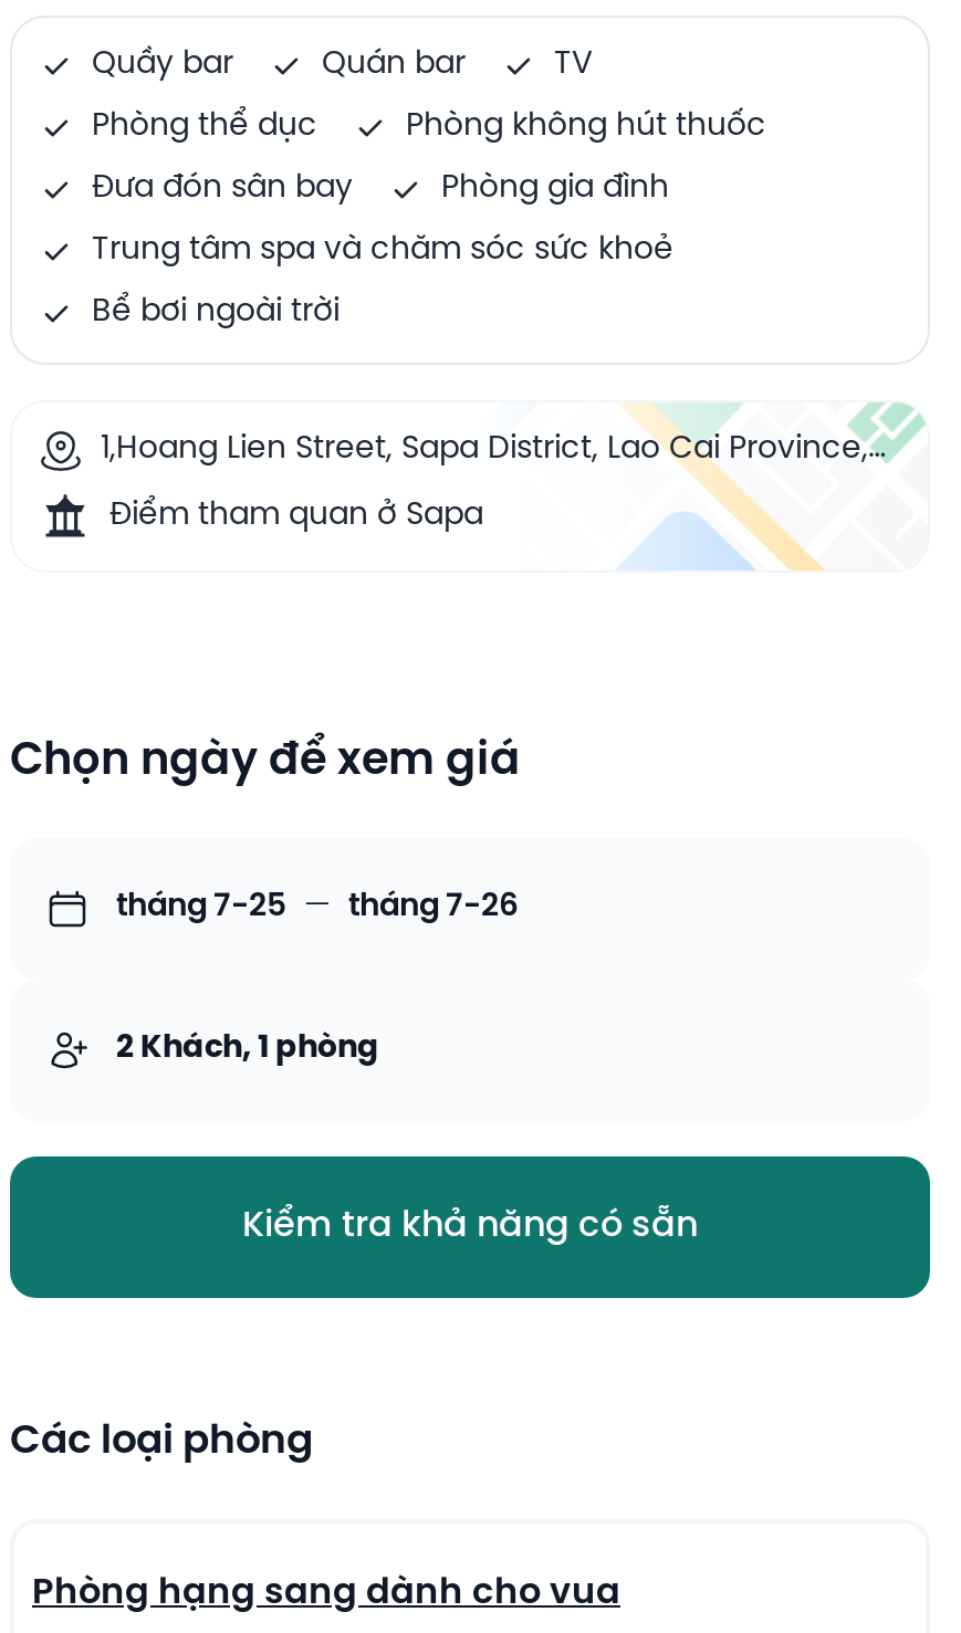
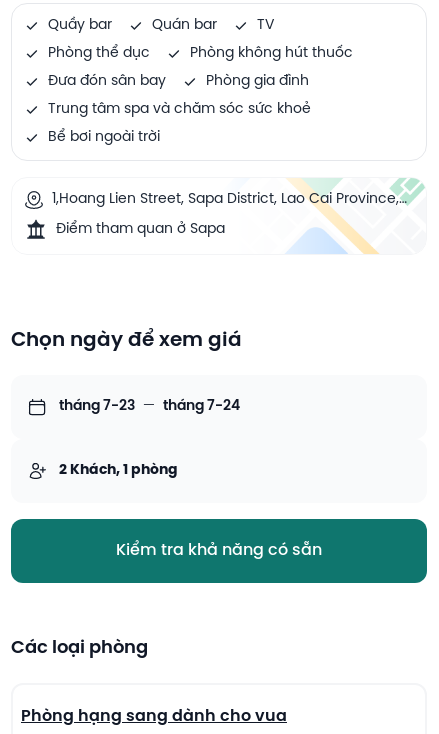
- tháng 7-25 — tháng 7-26
+ tháng 7-23 — tháng 7-24
